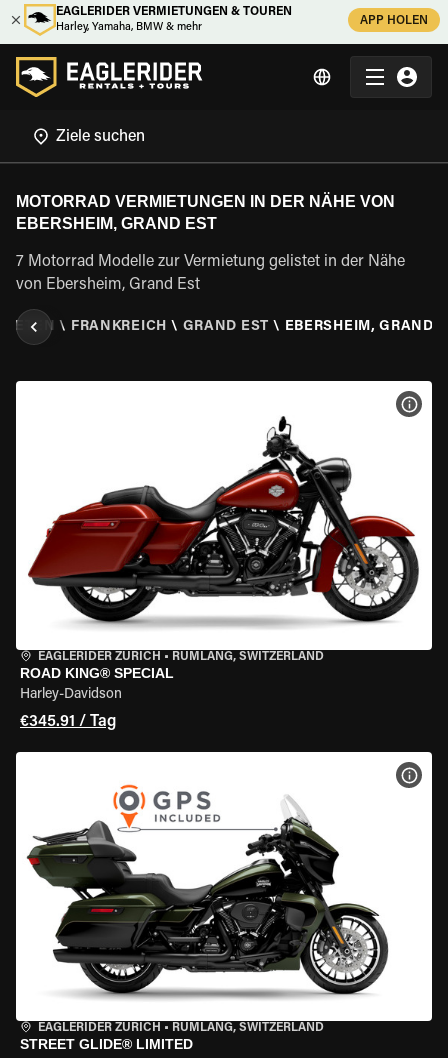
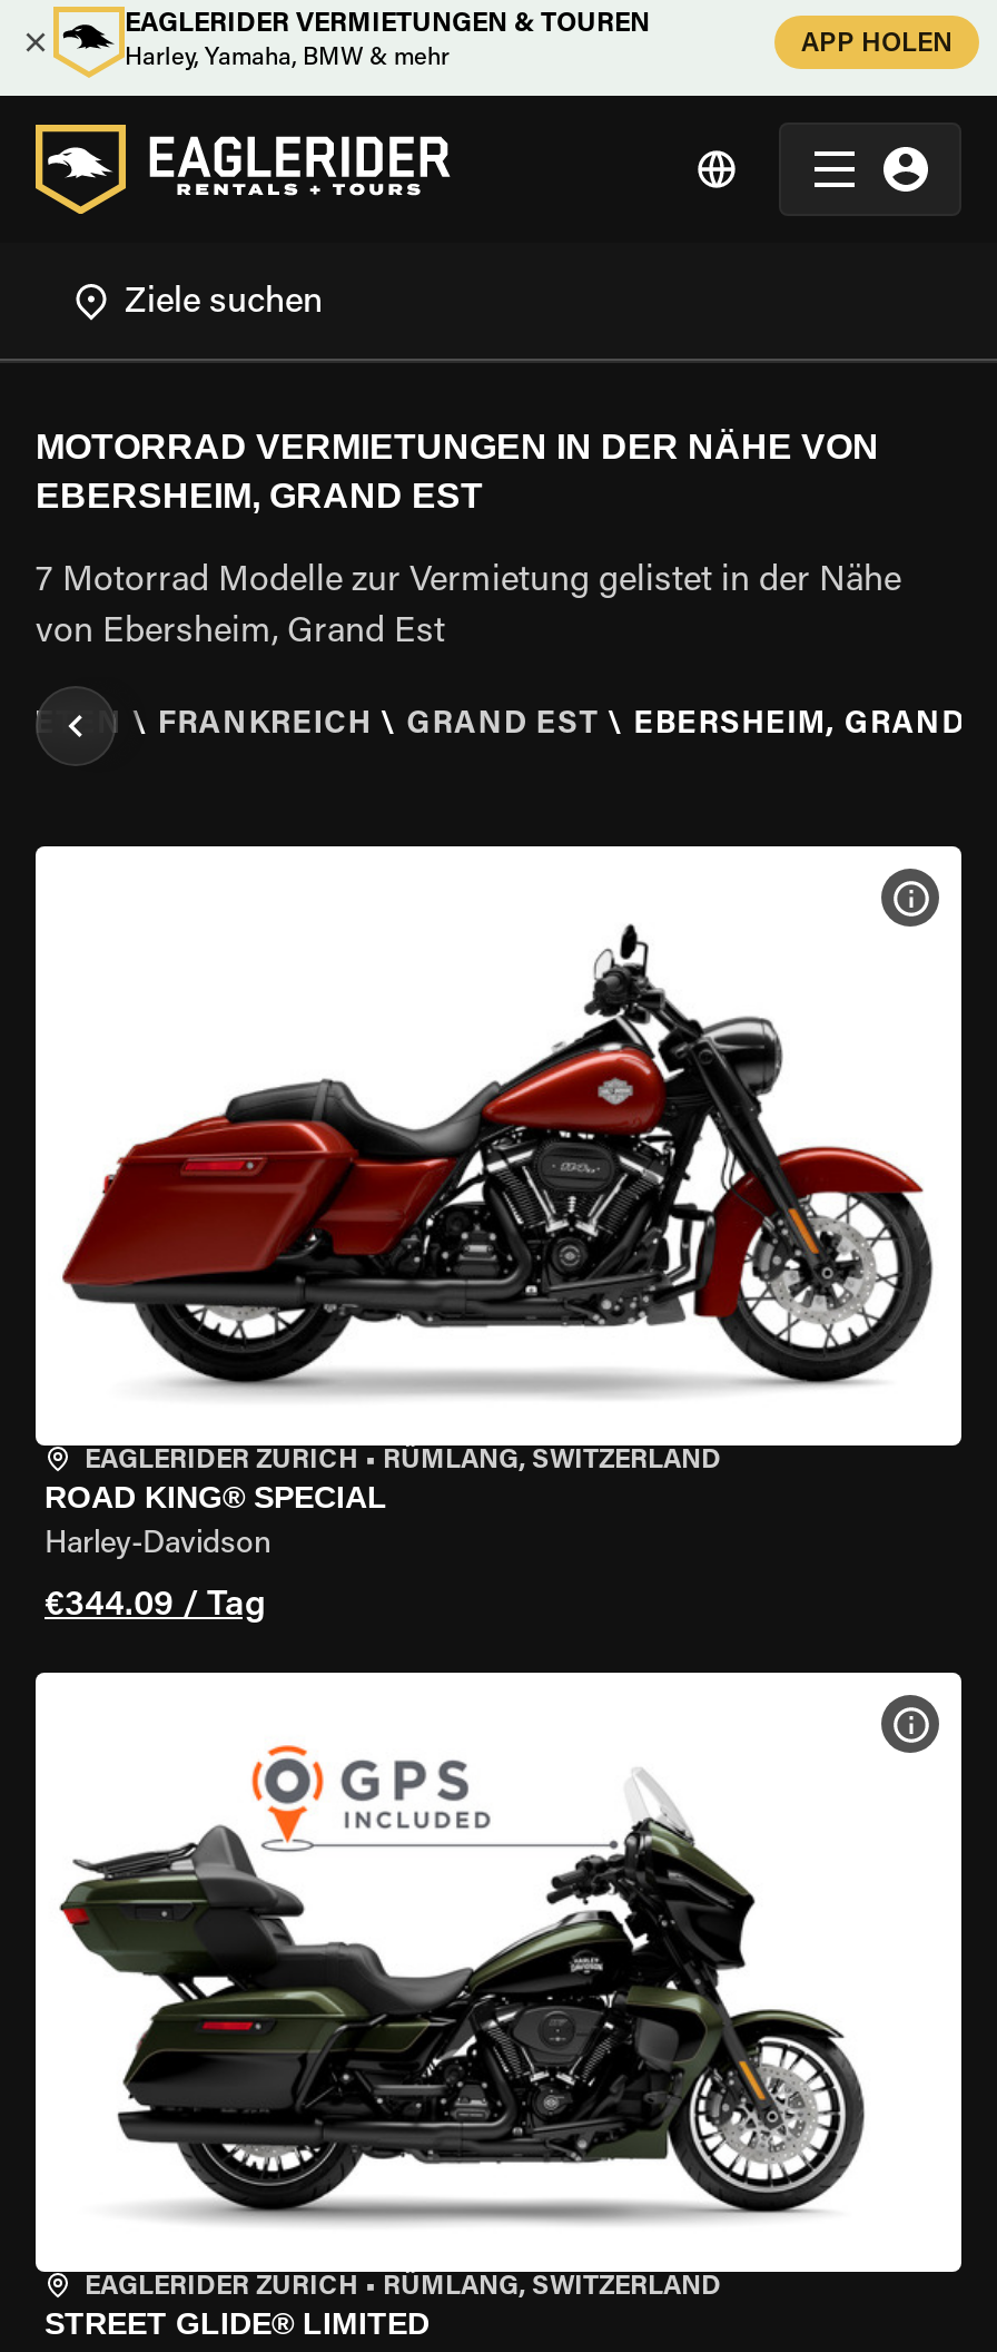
- €345.91 / Tag
+ €344.09 / Tag
